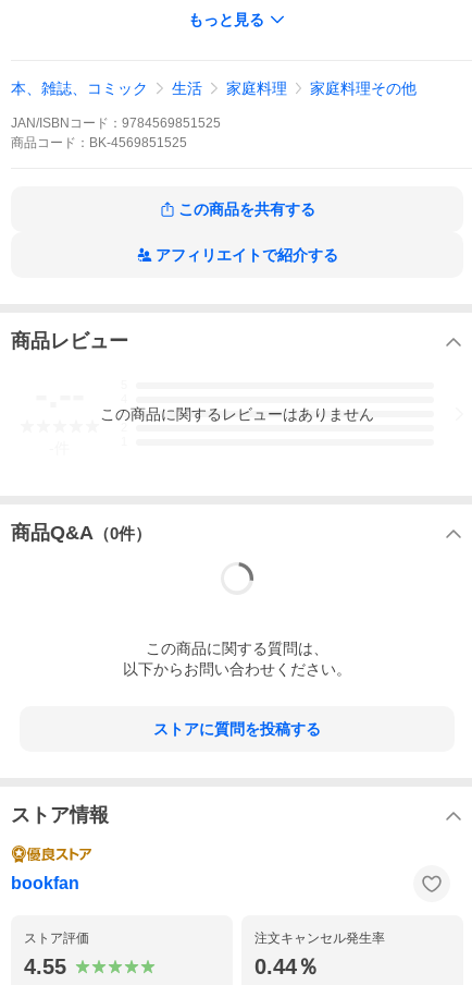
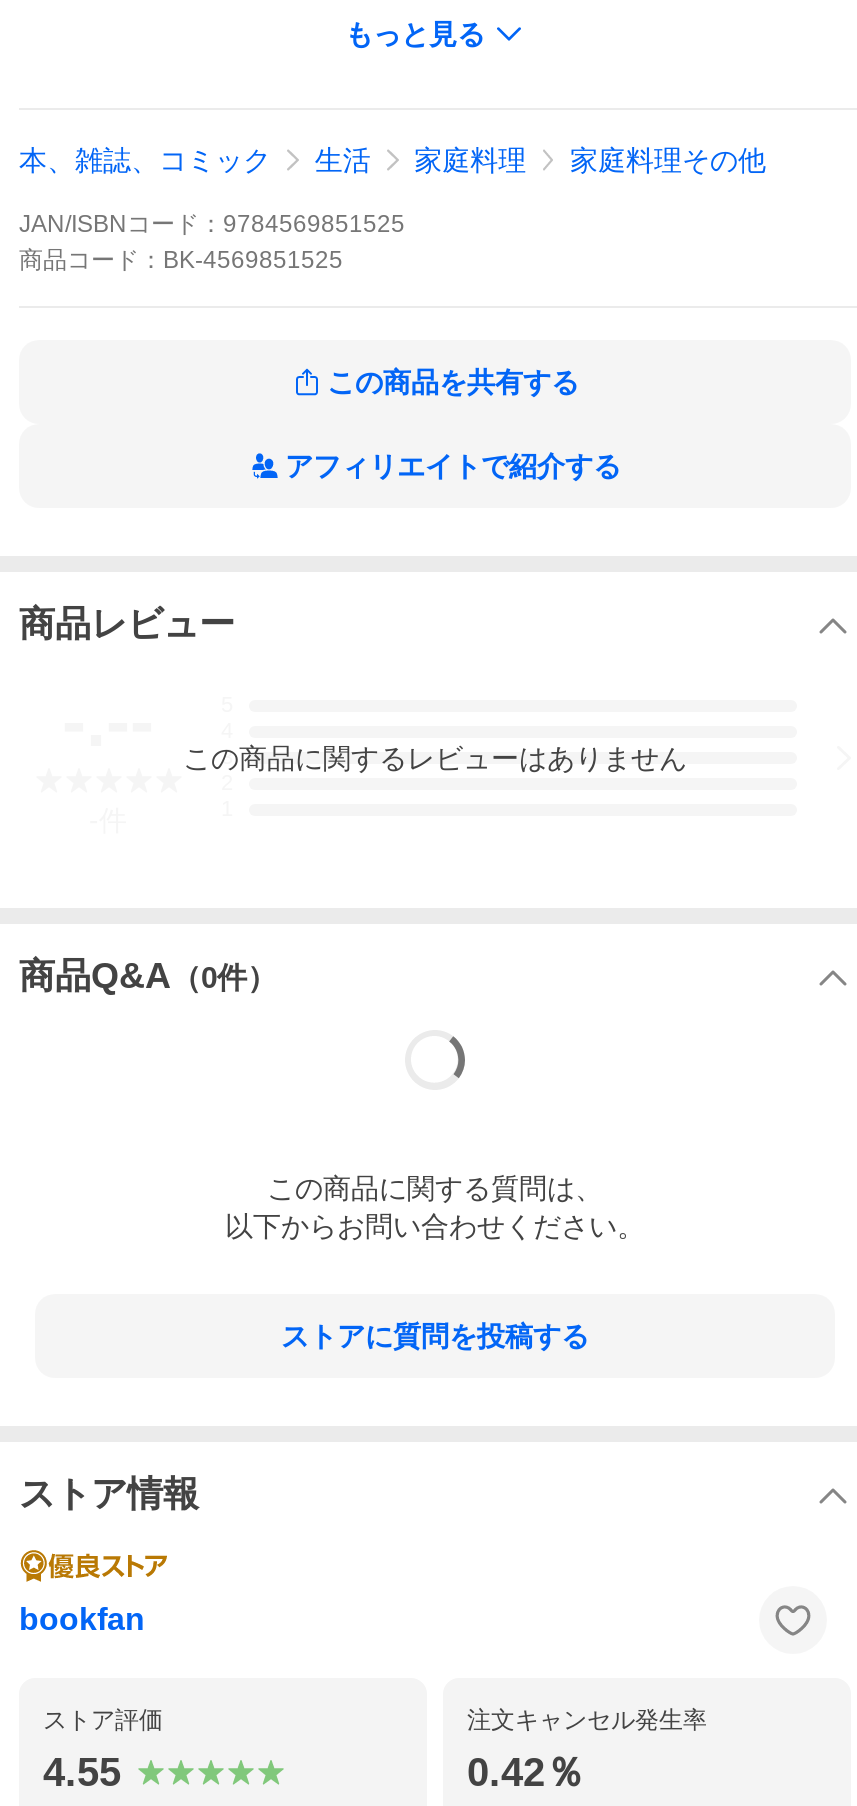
- 0.44％
+ 0.42％
